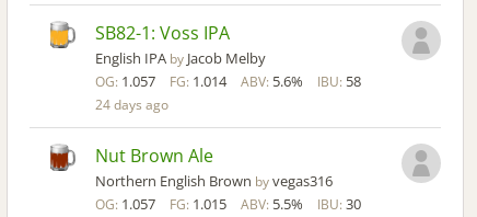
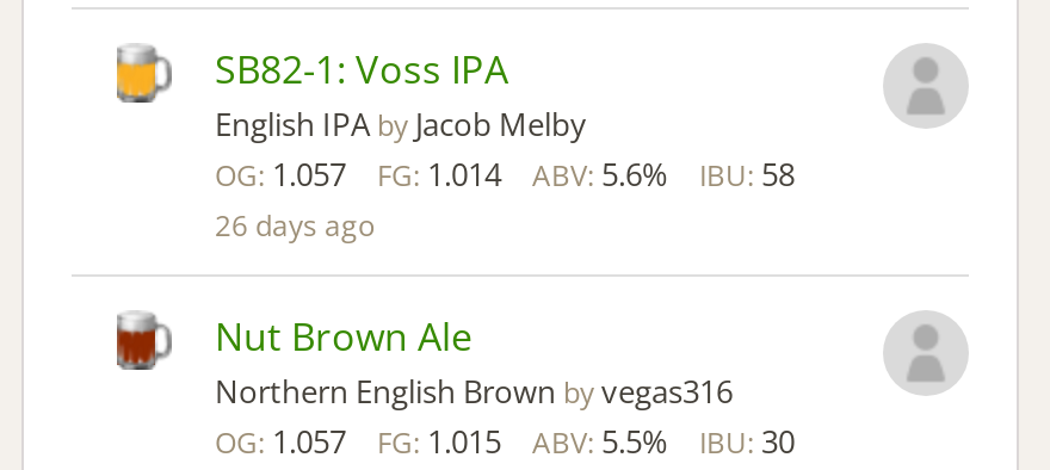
- 24 days ago
+ 26 days ago
